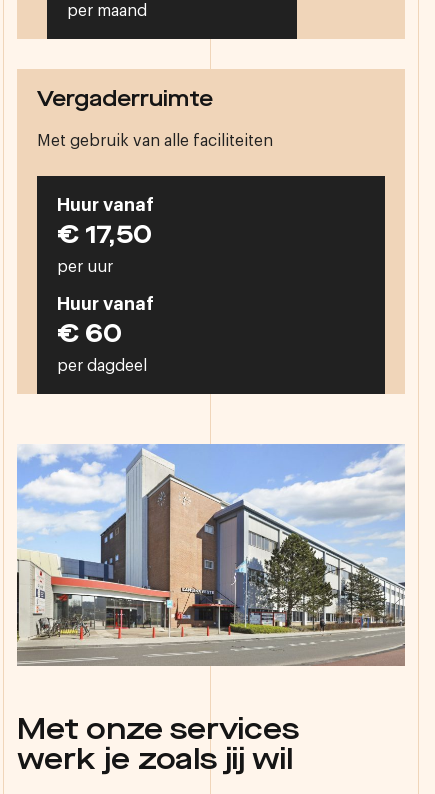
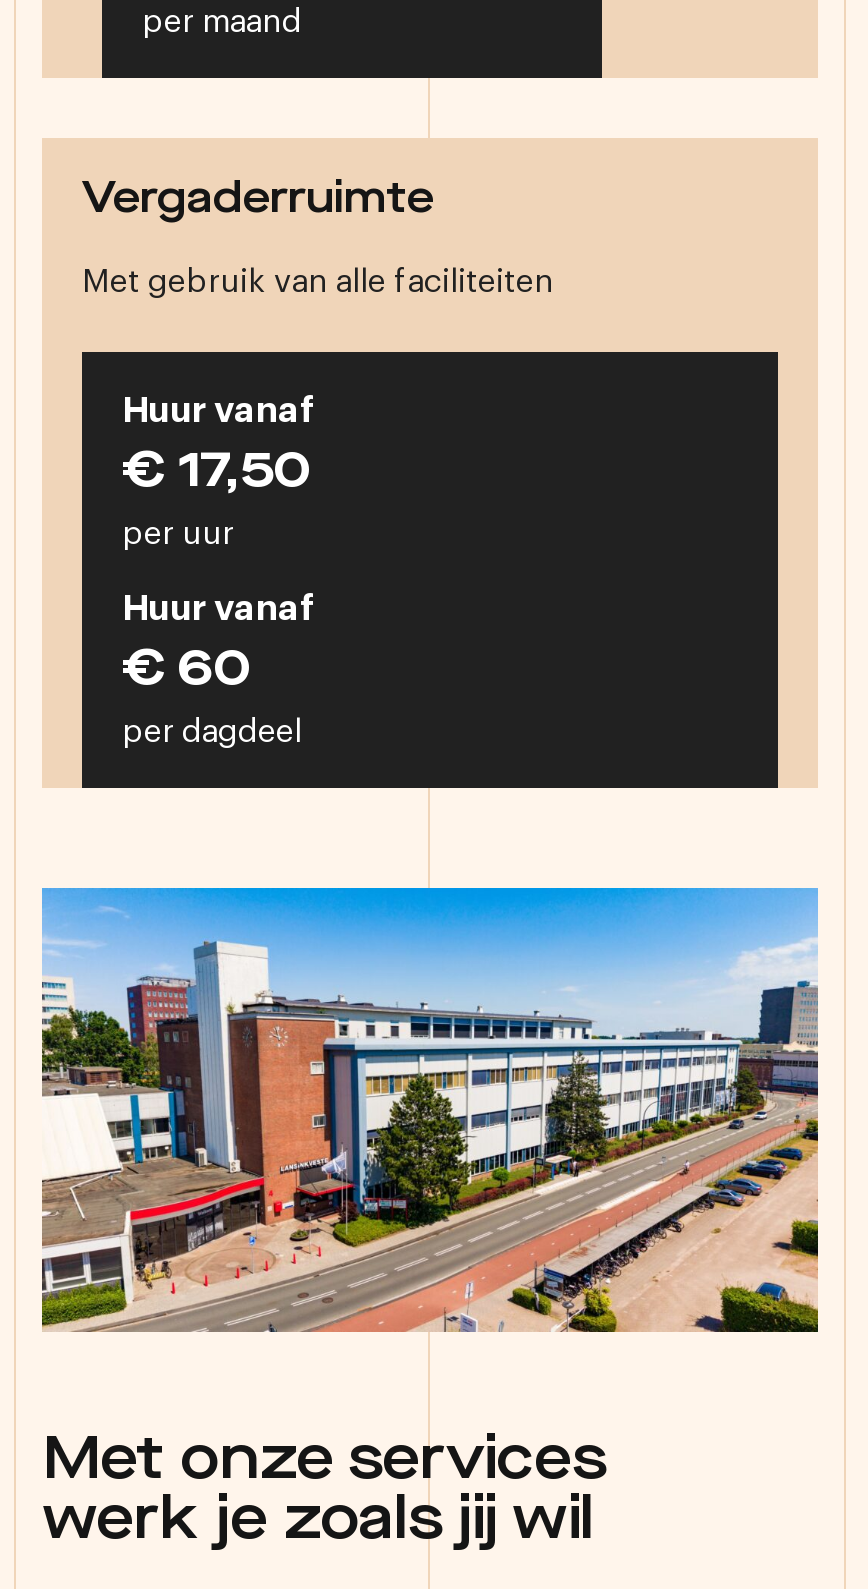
- [image]
+ [image]
